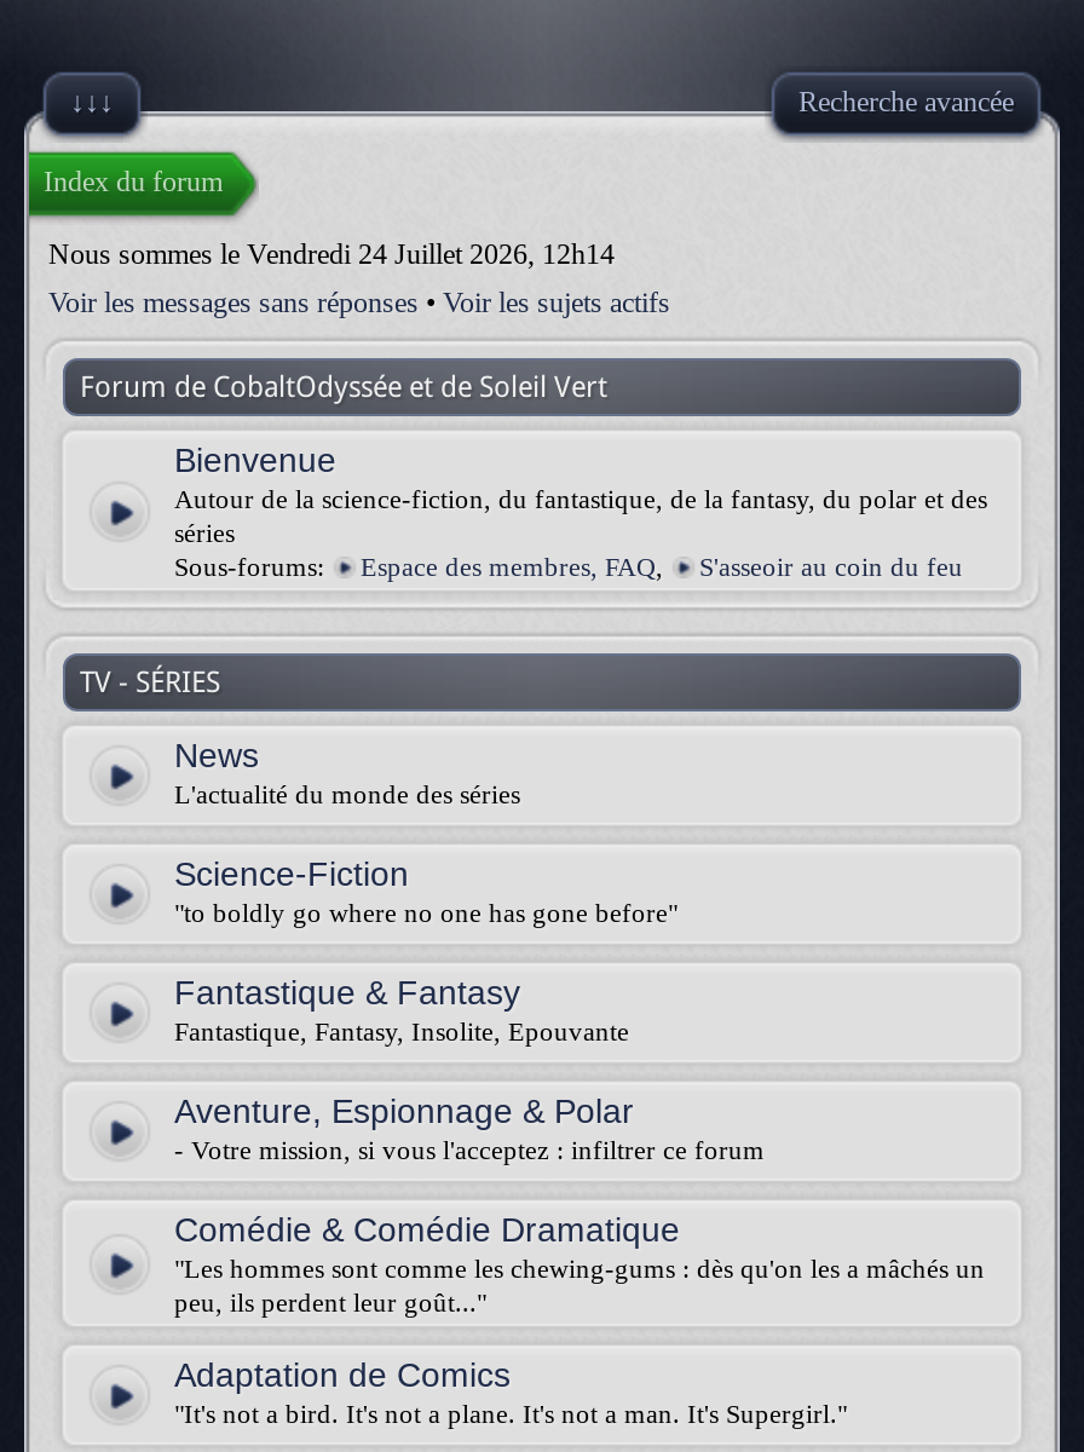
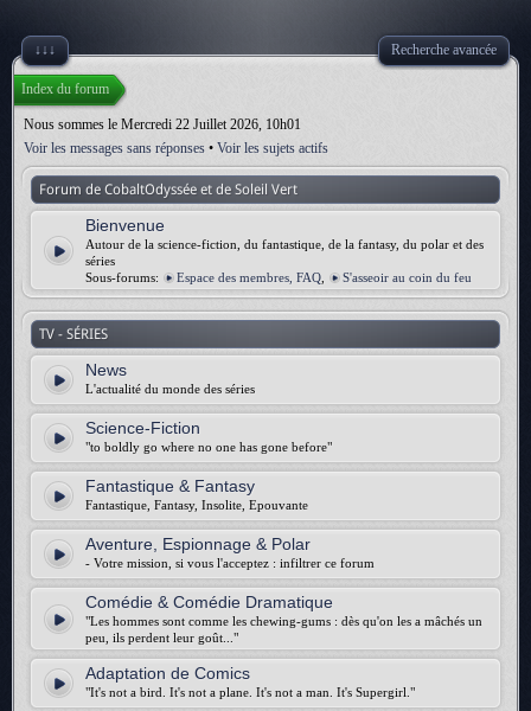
- Nous sommes le Vendredi 24 Juillet 2026, 12h14
+ Nous sommes le Mercredi 22 Juillet 2026, 10h01
